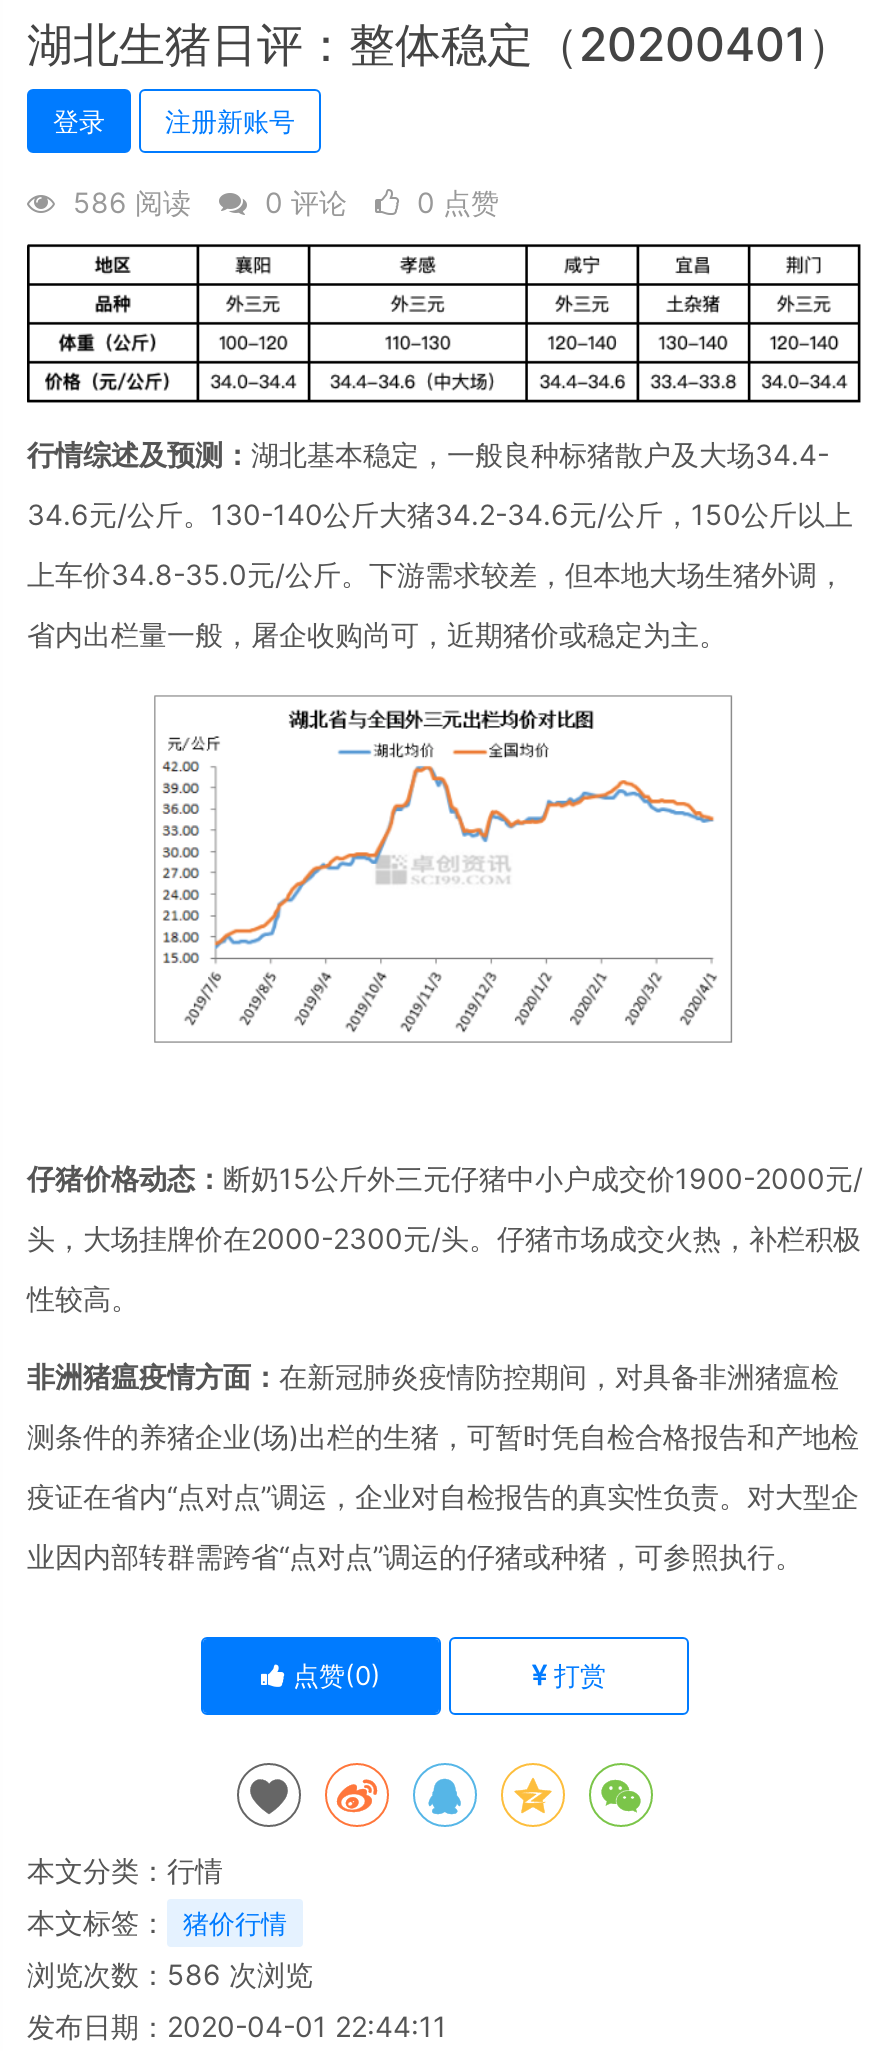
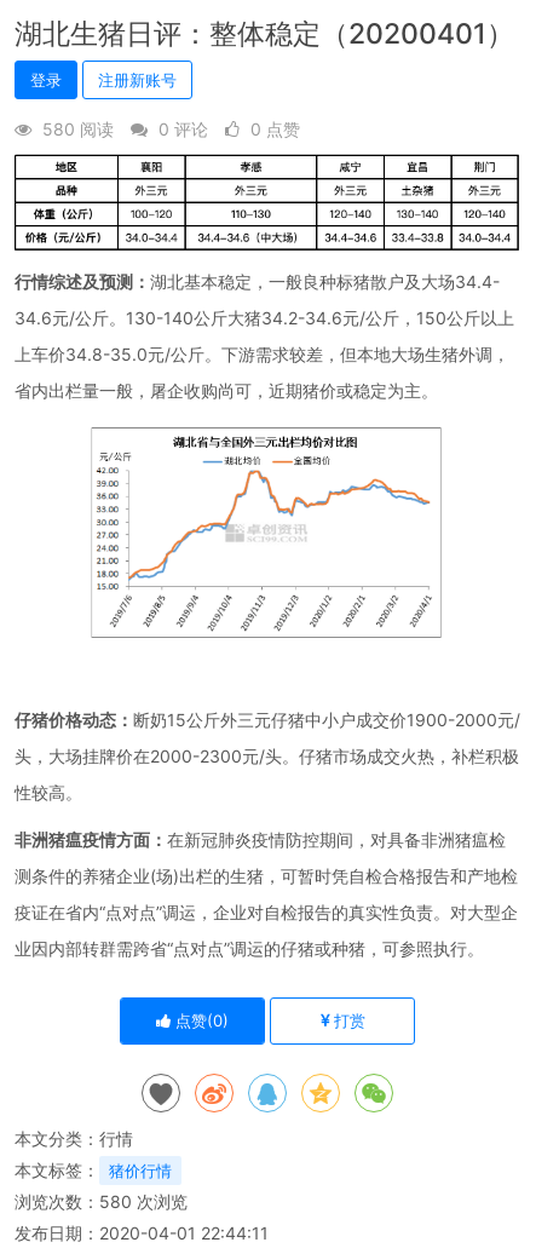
- 586 阅读 0 评论 0 点赞
+ 580 阅读 0 评论 0 点赞

- 浏览次数：586次浏览
+ 浏览次数：580次浏览
